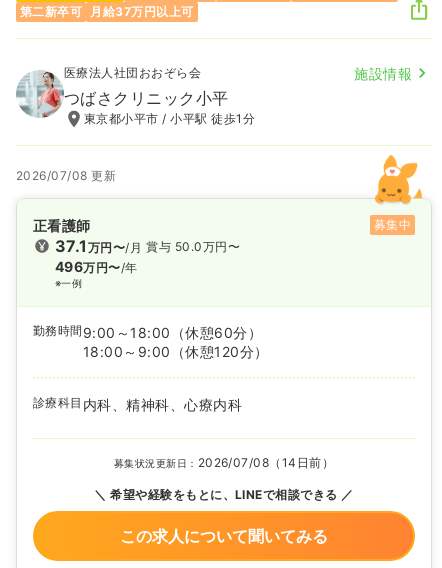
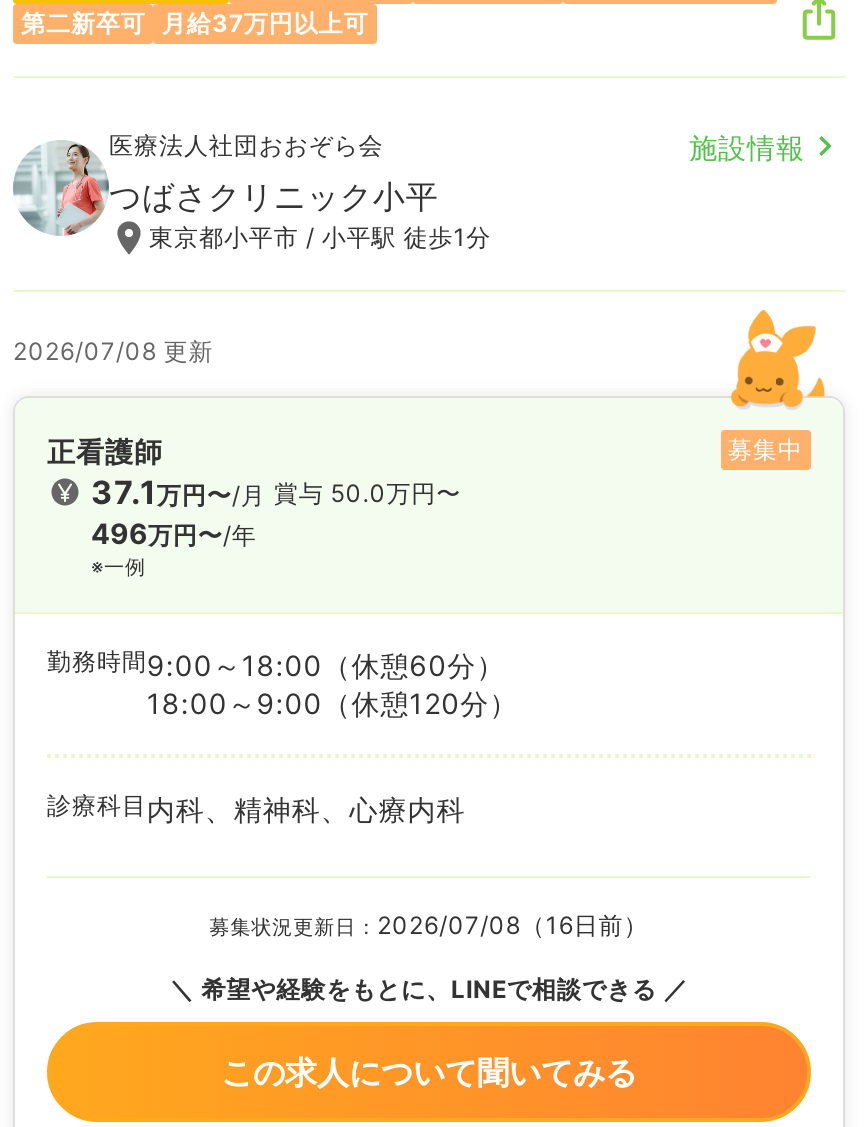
- 募集状況更新日：2026/07/08（14日前）
+ 募集状況更新日：2026/07/08（16日前）
